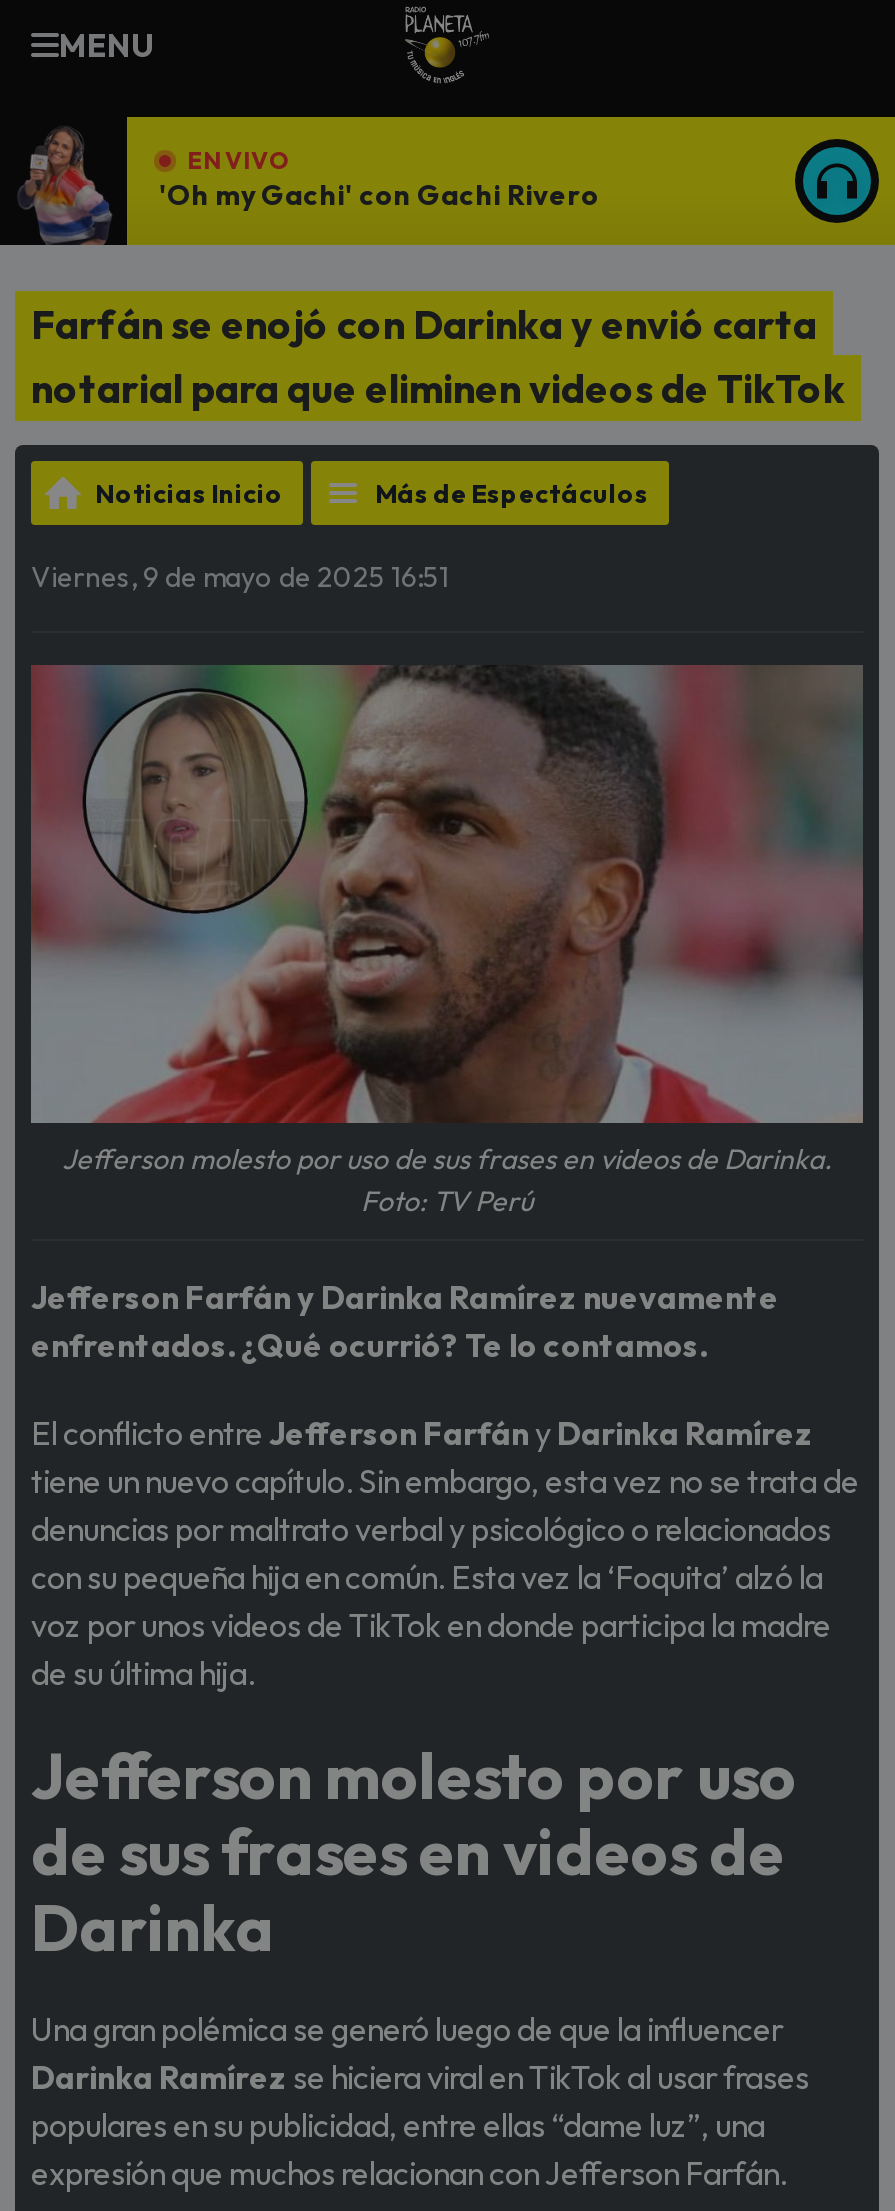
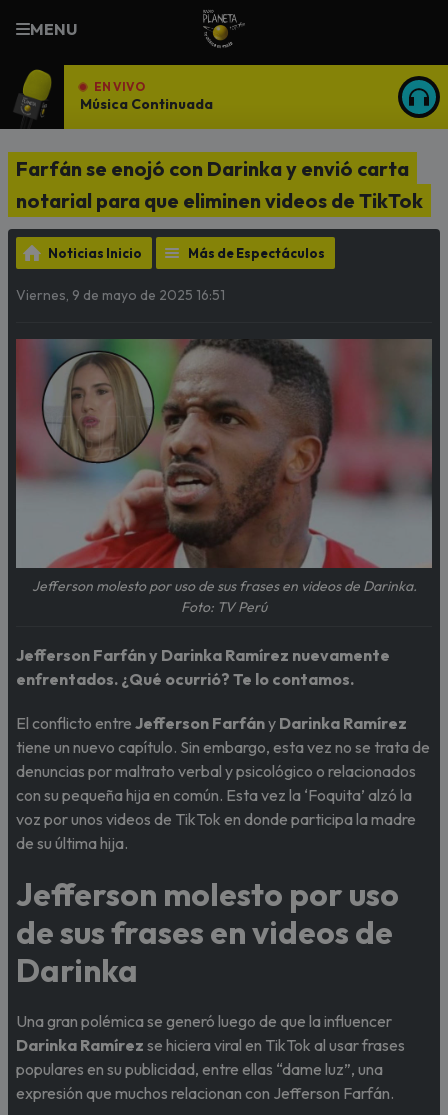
- [image]
- 'Oh my Gachi' con Gachi Rivero
+ [image]
+ Música Continuada
